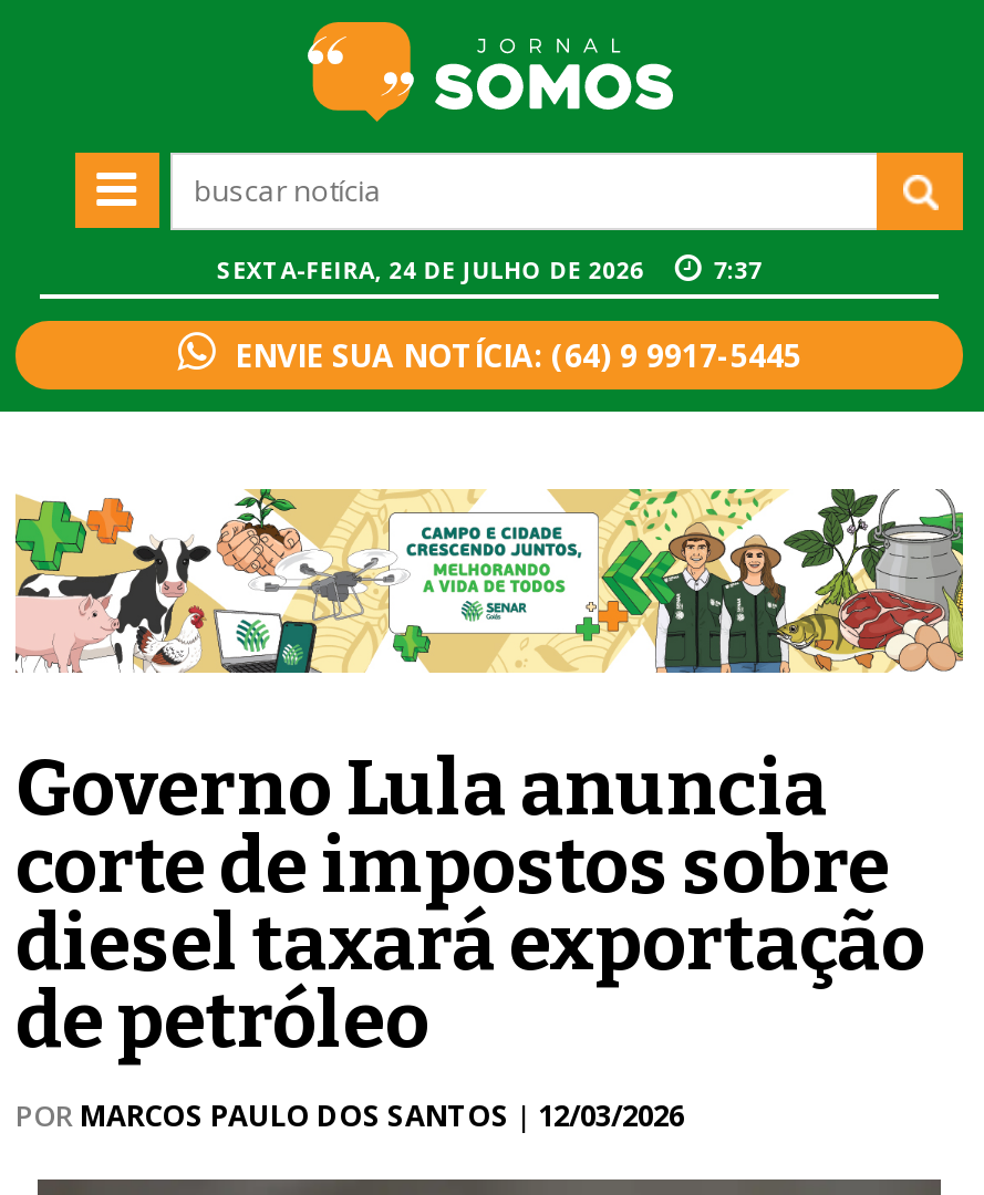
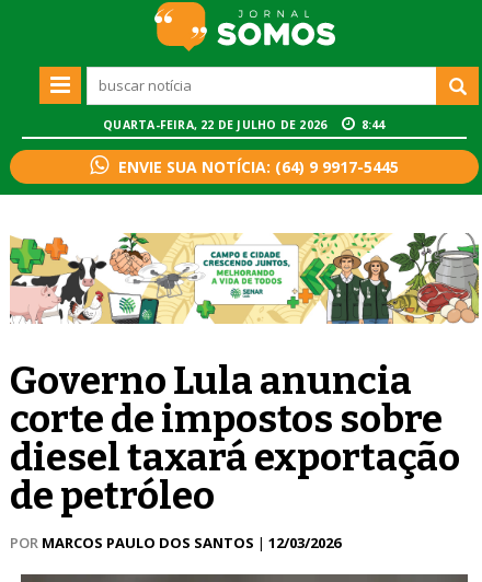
- SEXTA-FEIRA, 24 DE JULHO DE 2026
+ QUARTA-FEIRA, 22 DE JULHO DE 2026

- 7:37
+ 8:44
